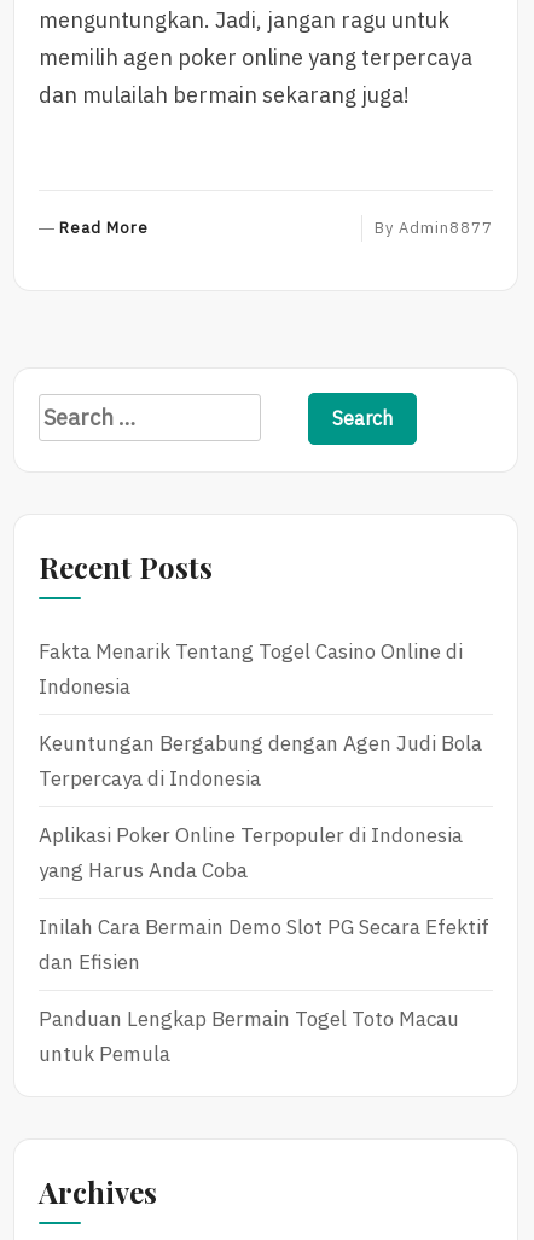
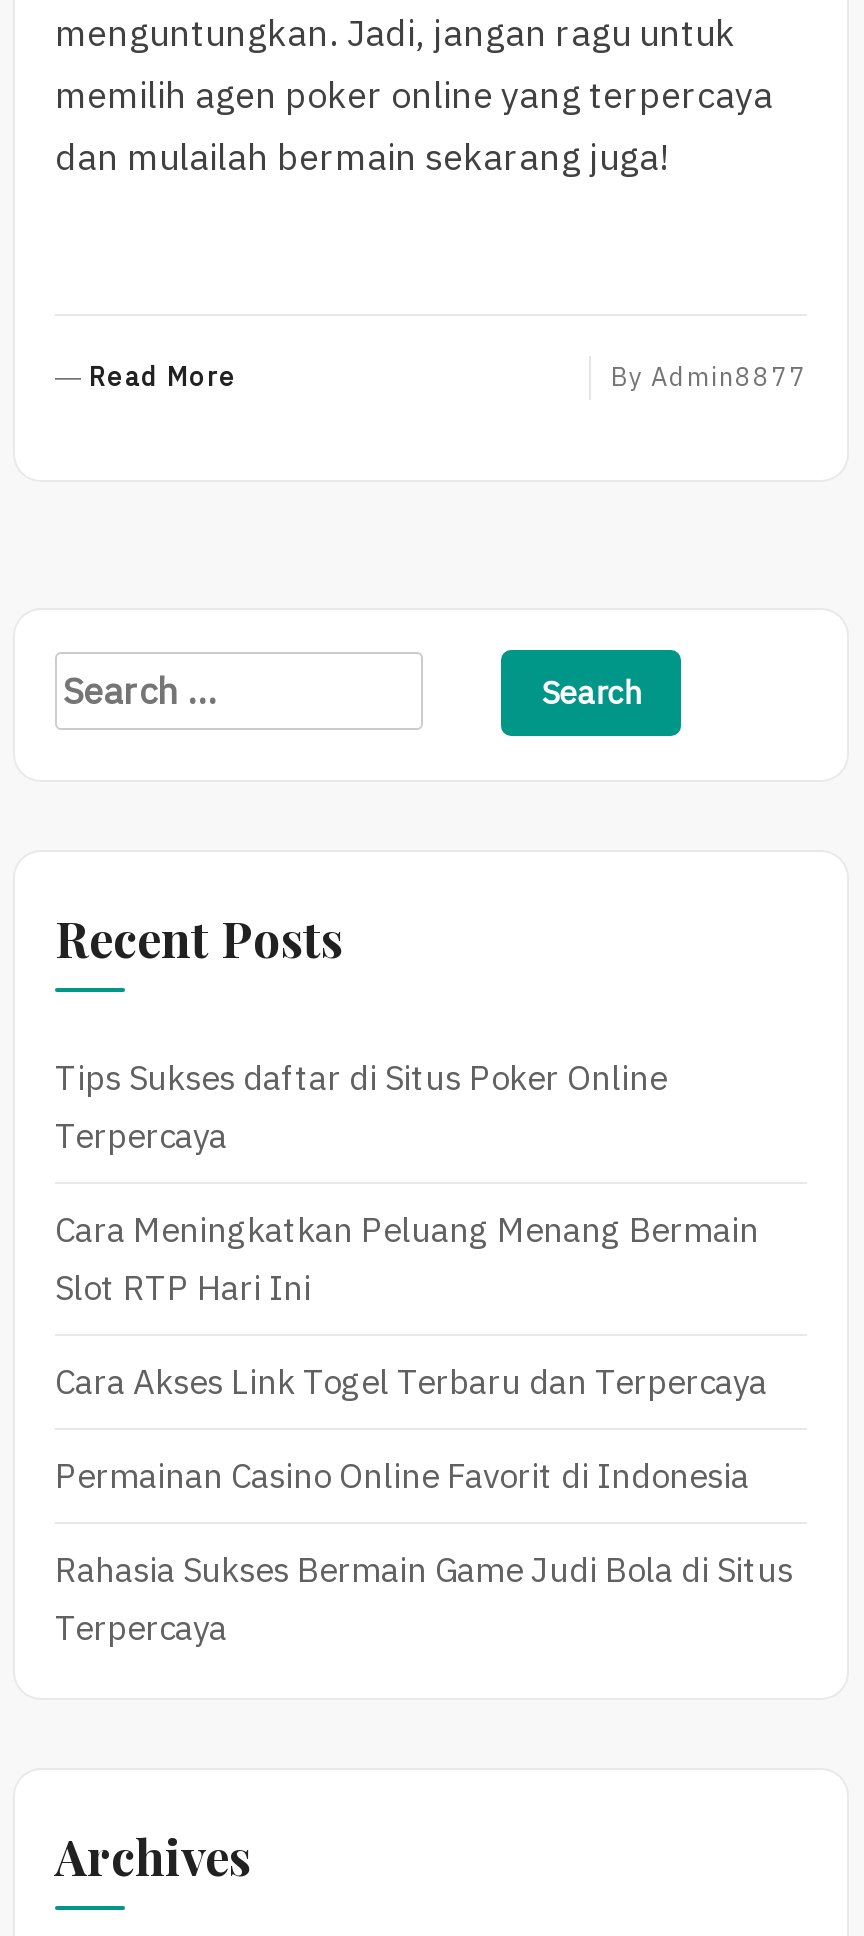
- Fakta Menarik Tentang Togel Casino Online di
- Indonesia
+ Tips Sukses daftar di Situs Poker Online
+ Terpercaya

- Keuntungan Bergabung dengan Agen Judi Bola
- Terpercaya di Indonesia
+ Cara Meningkatkan Peluang Menang Bermain
+ Slot RTP Hari Ini

- Aplikasi Poker Online Terpopuler di Indonesia
- yang Harus Anda Coba
+ Cara Akses Link Togel Terbaru dan Terpercaya

- Inilah Cara Bermain Demo Slot PG Secara Efektif
- dan Efisien
+ Permainan Casino Online Favorit di Indonesia

- Panduan Lengkap Bermain Togel Toto Macau
- untuk Pemula
+ Rahasia Sukses Bermain Game Judi Bola di Situs
+ Terpercaya
